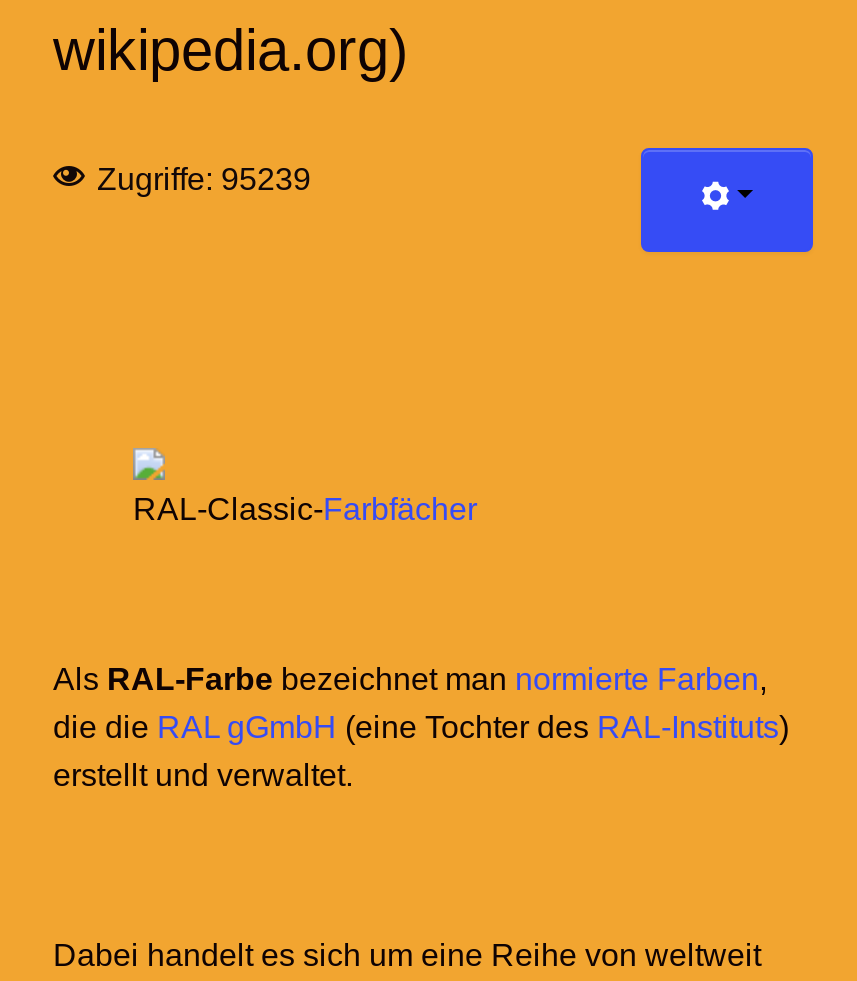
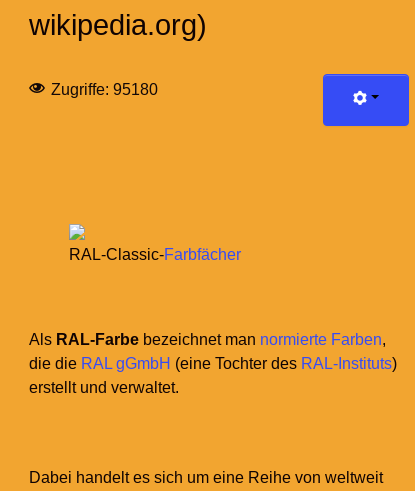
- Zugriffe: 95239
+ Zugriffe: 95180
